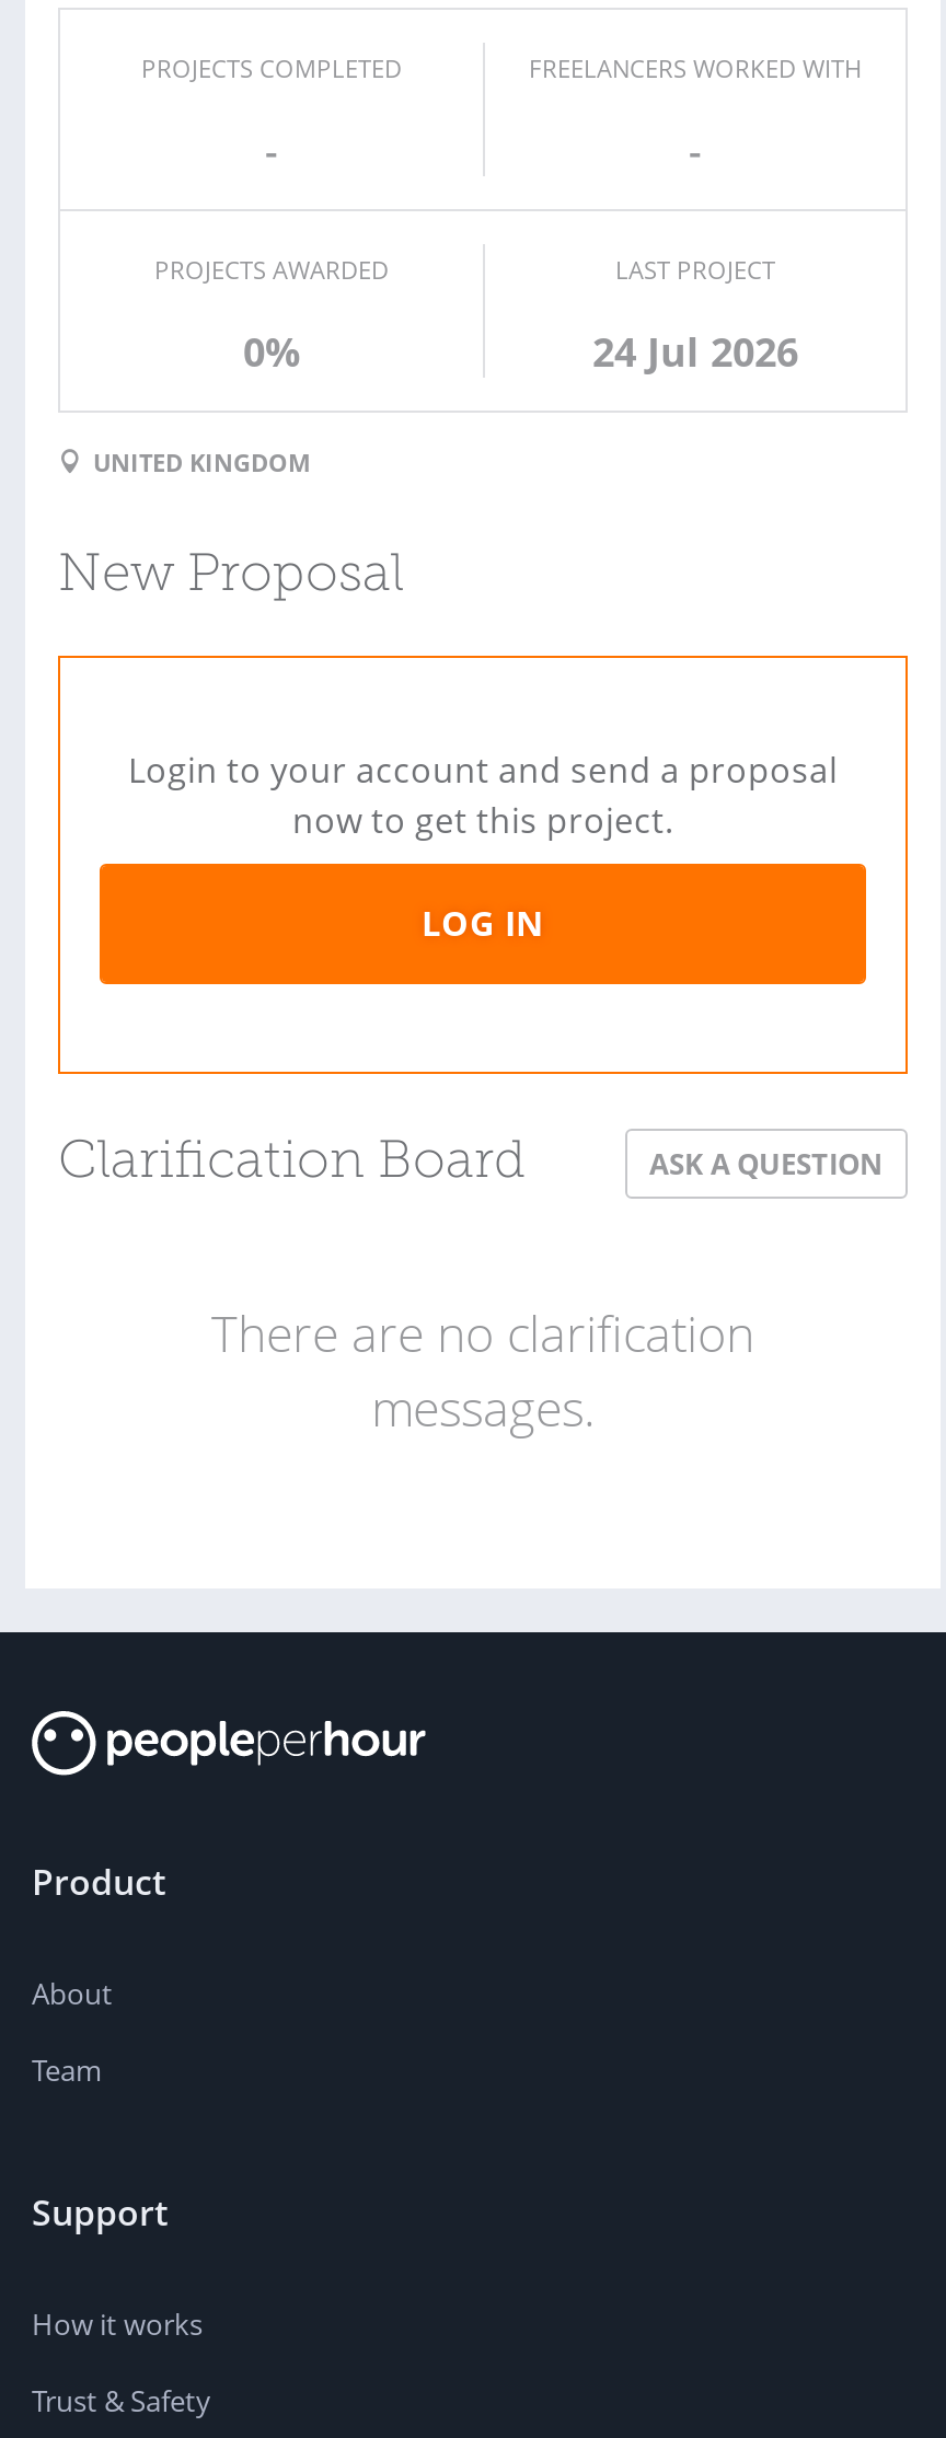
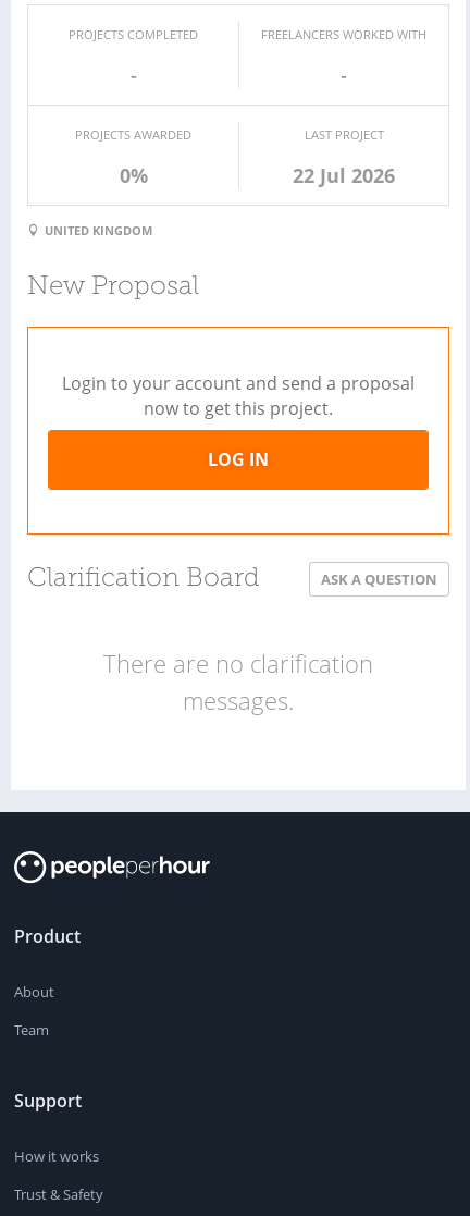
- 24 Jul 2026
+ 22 Jul 2026
